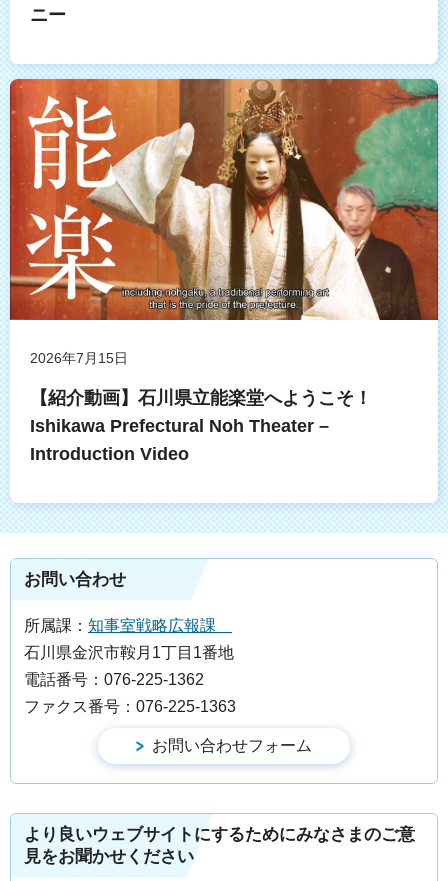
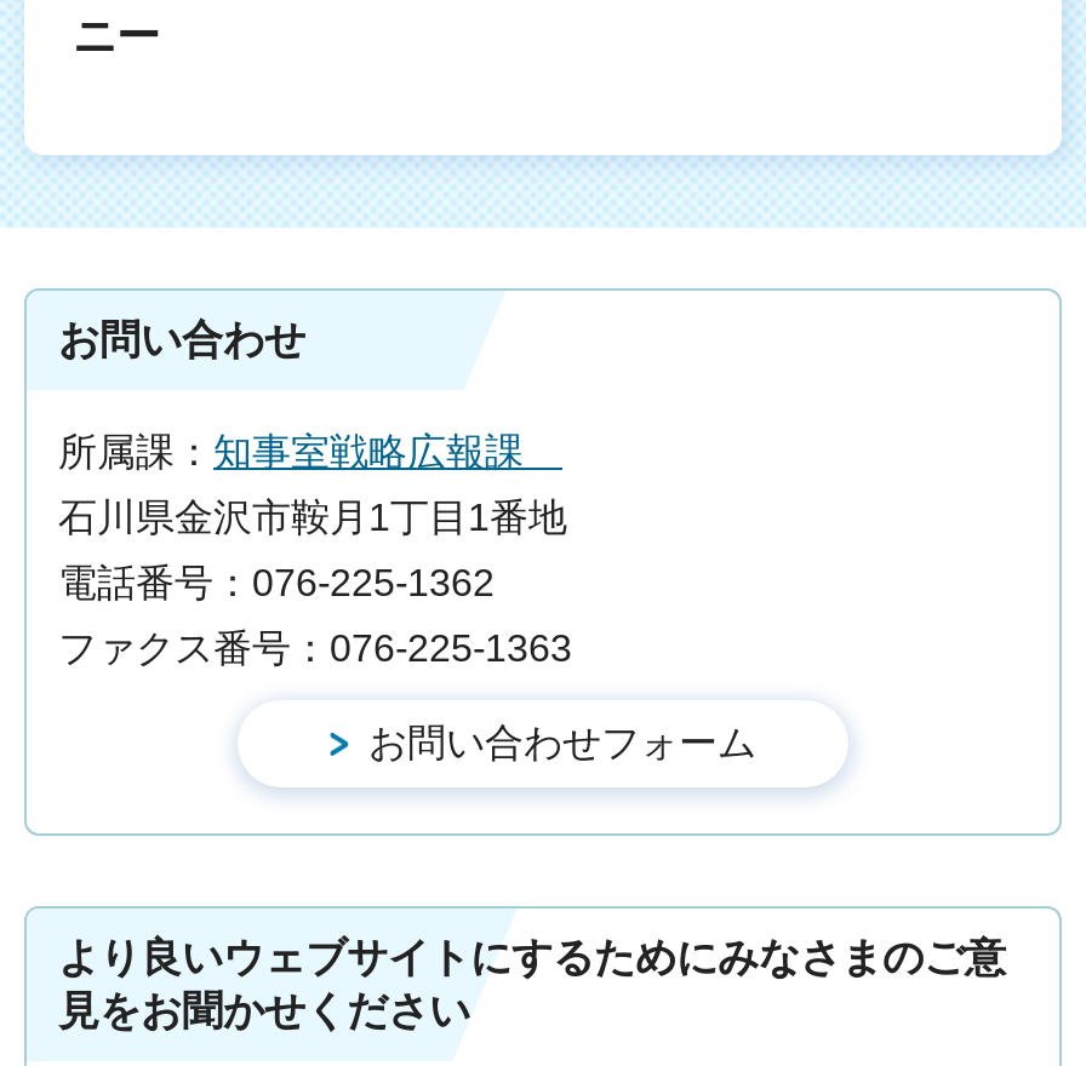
- [image]
- 2026年7月15日
- 【紹介動画】石川県立能楽堂へようこそ！
- Ishikawa Prefectural Noh Theater –
- Introduction Video
